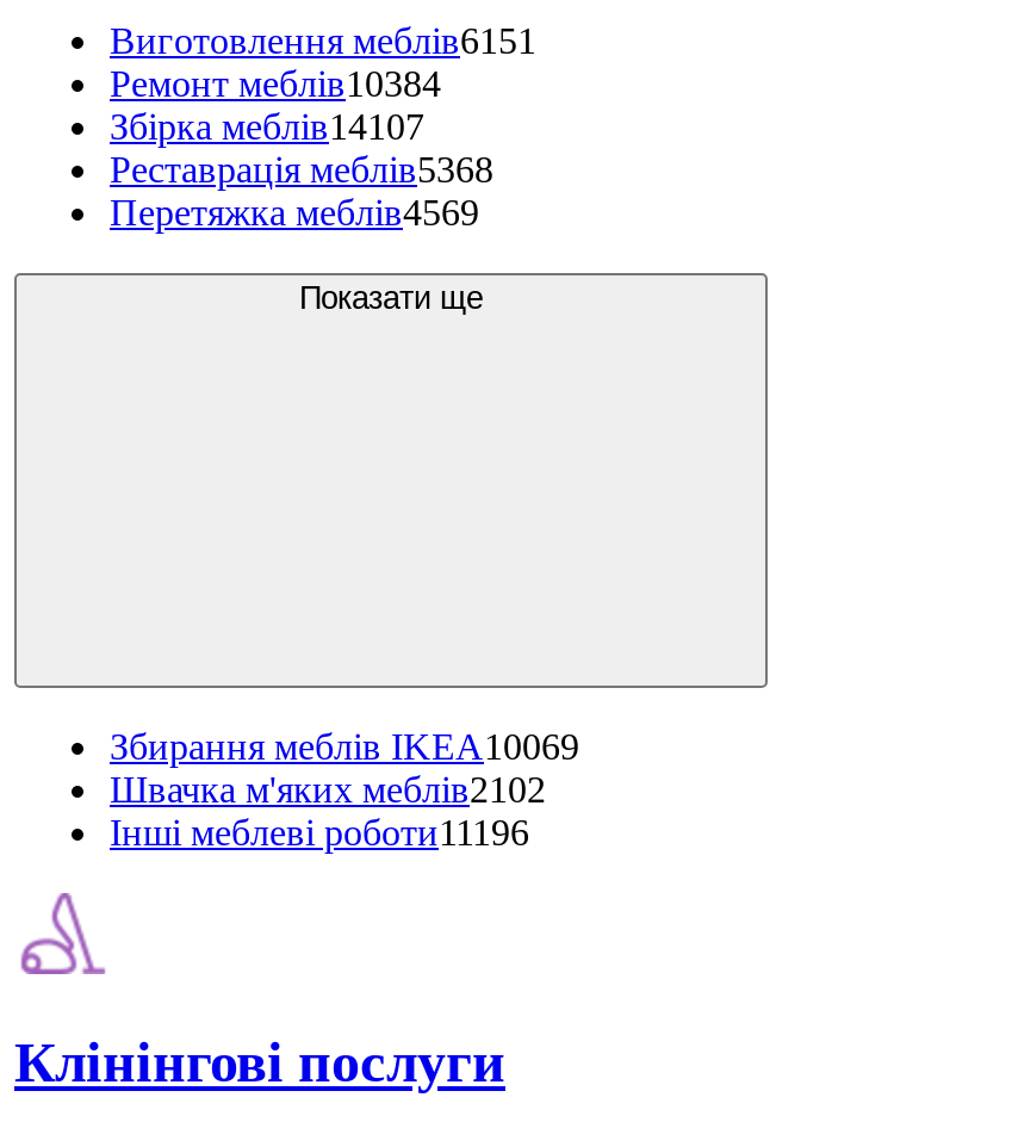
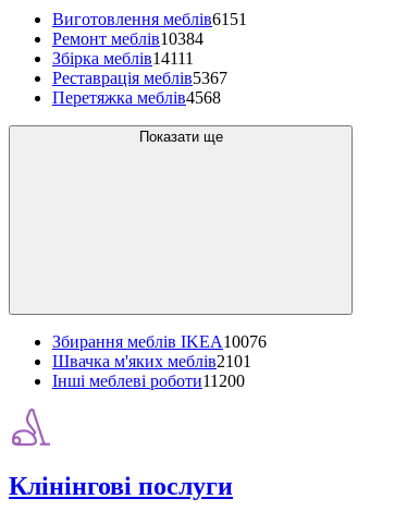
- Збірка меблів14107
+ Збірка меблів14111

- Реставрація меблів5368
+ Реставрація меблів5367

- Перетяжка меблів4569
+ Перетяжка меблів4568

- Збирання меблів IKEA 10069
+ Збирання меблів IKEA 10076

- Швачка м'яких меблів2102
+ Швачка м'яких меблів2101

- Інші меблеві роботи11196
+ Інші меблеві роботи11200
